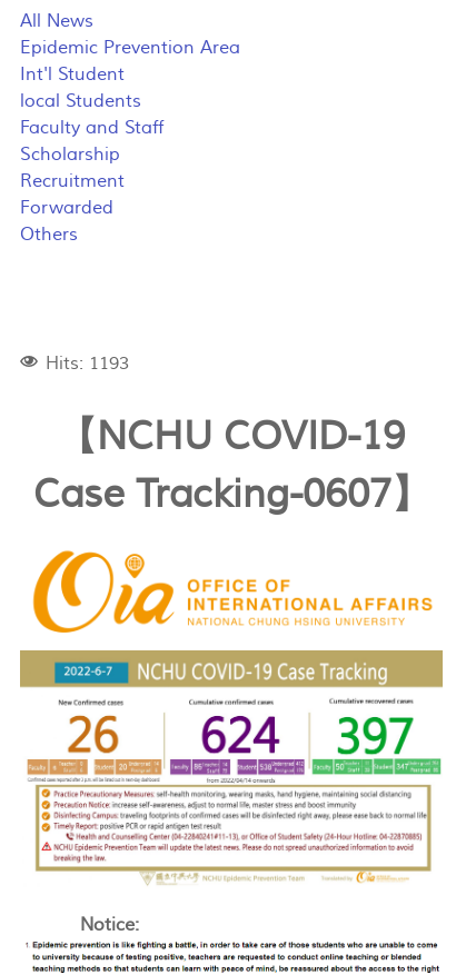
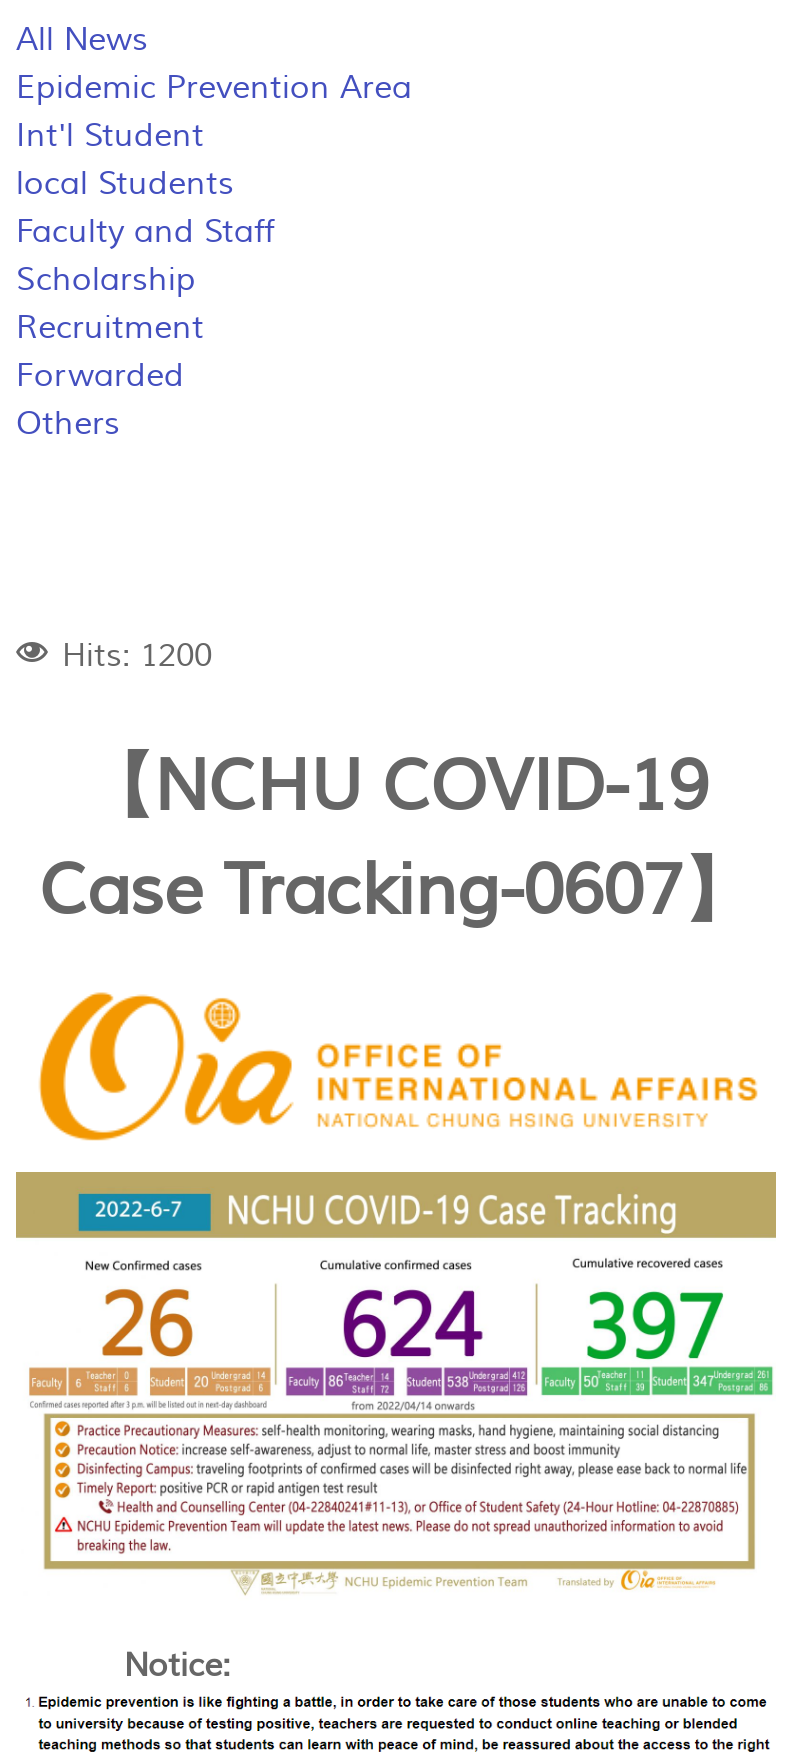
- Hits: 1193
+ Hits: 1200
